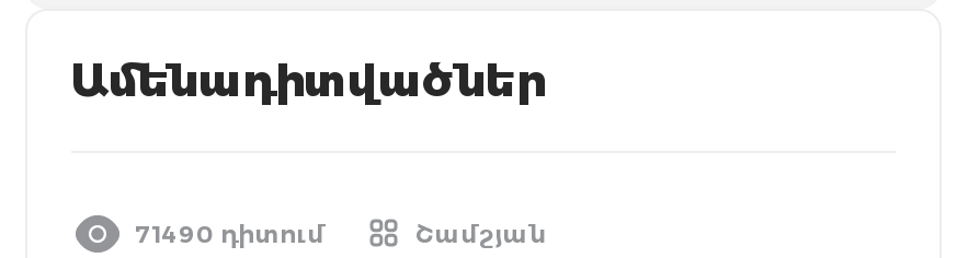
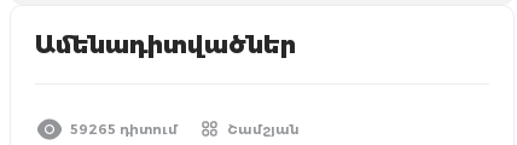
- 71490 դիտում
+ 59265 դիտում
